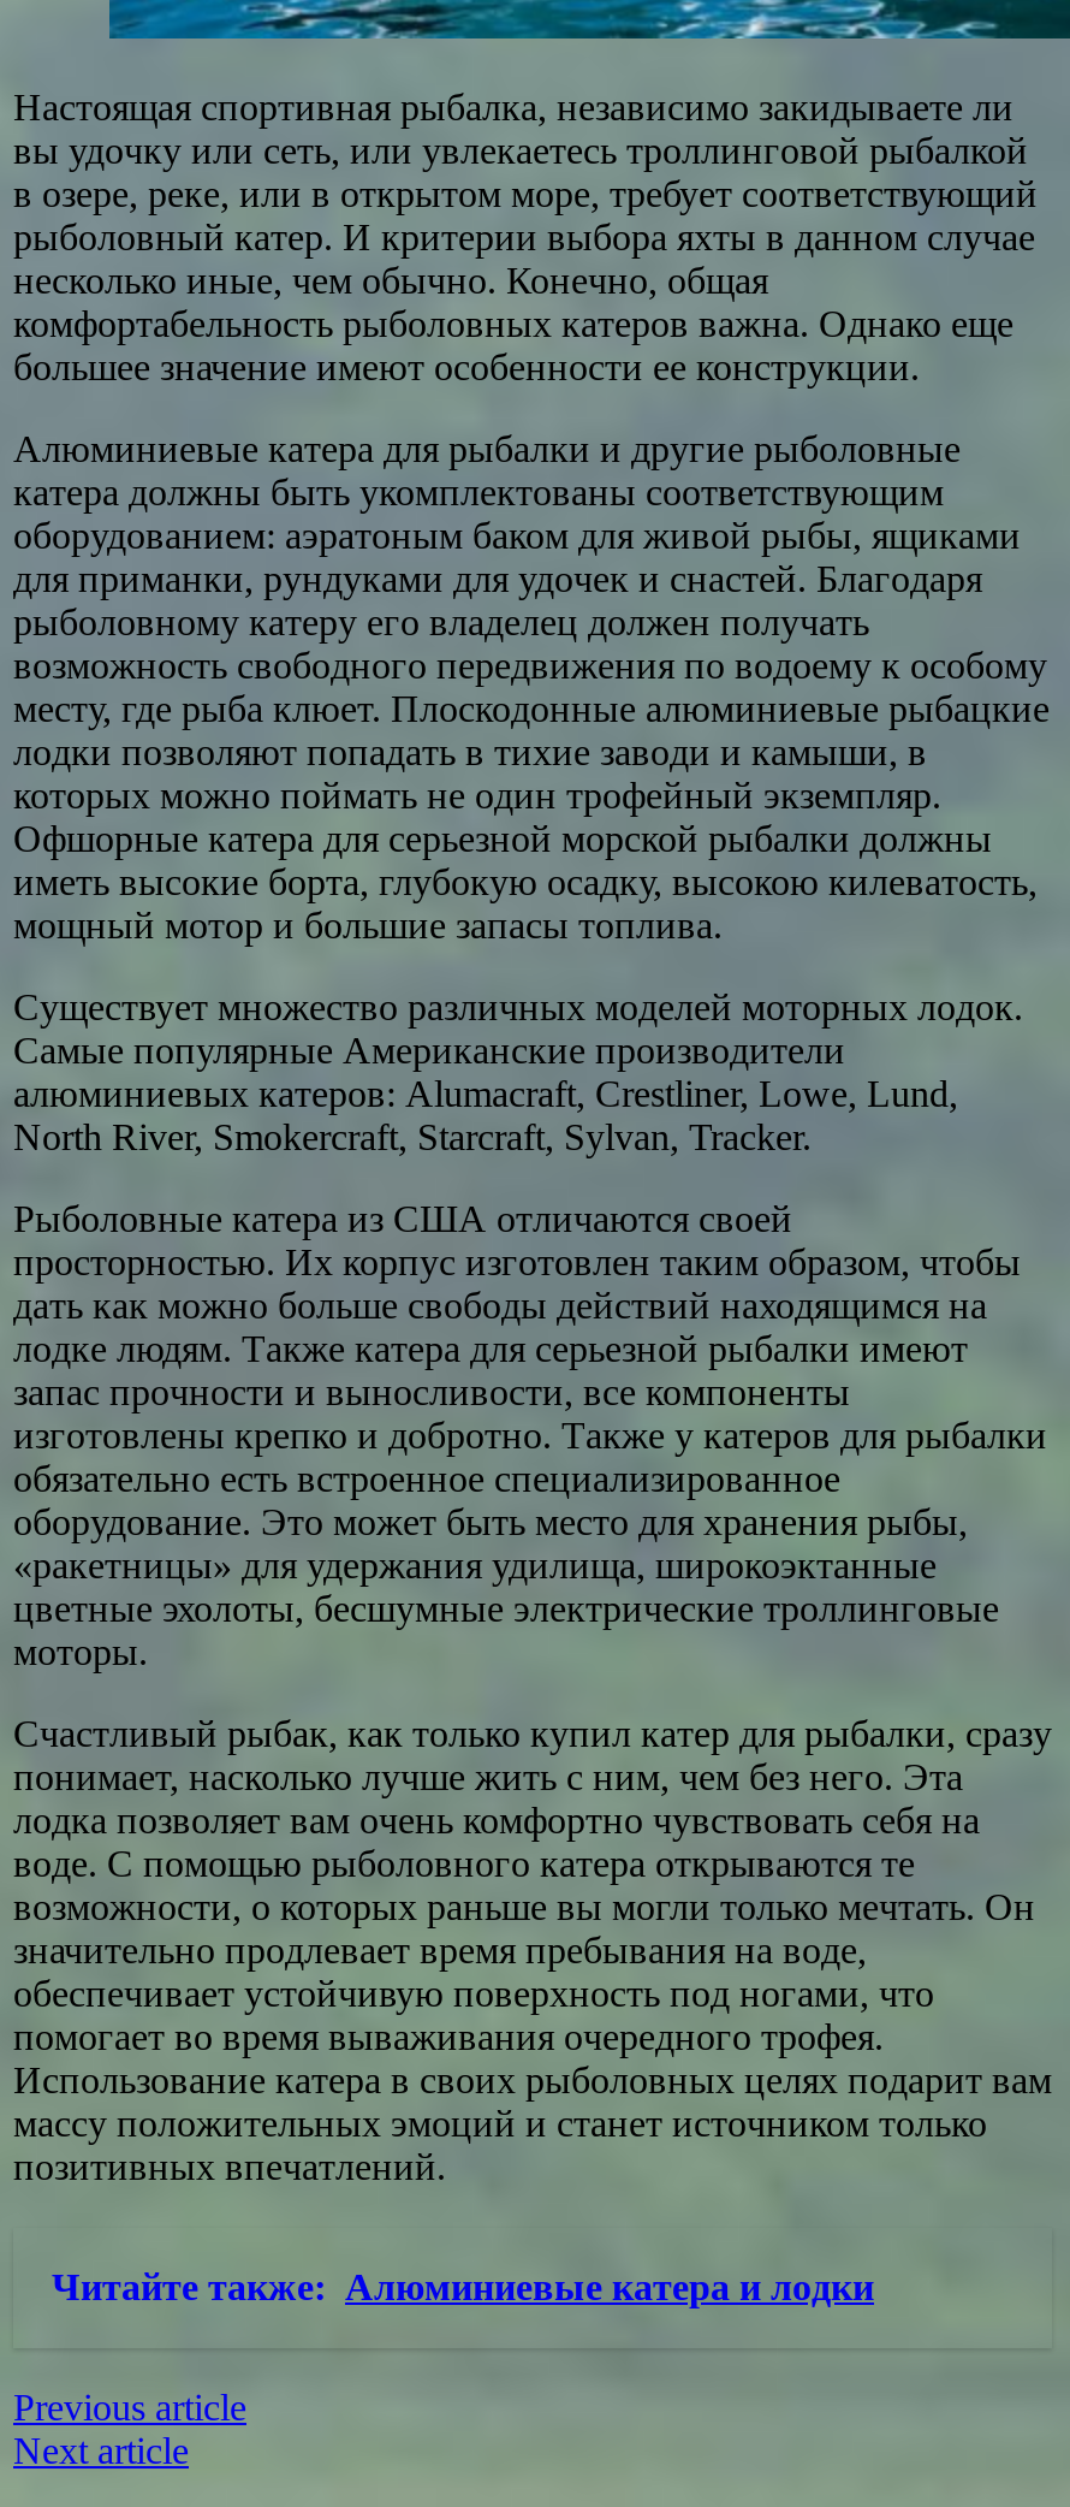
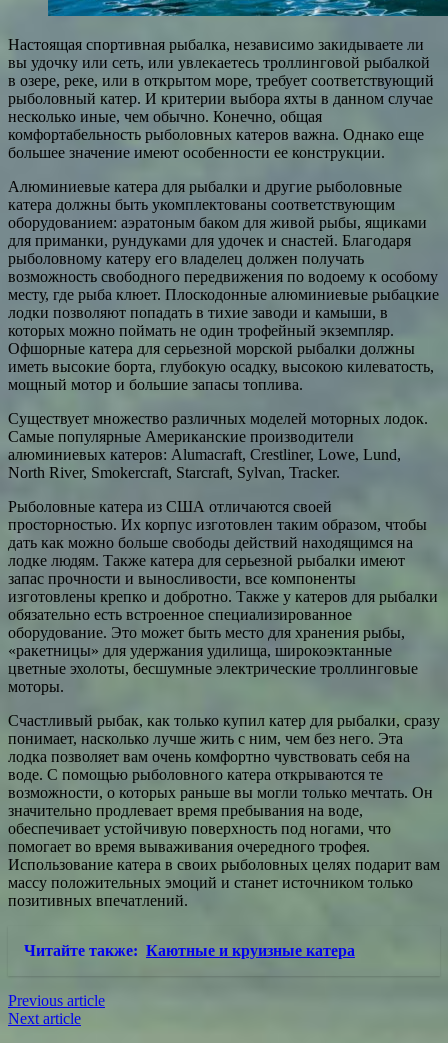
- Читайте также: Алюминиевые катера и лодки
+ Читайте также: Каютные и круизные катера
